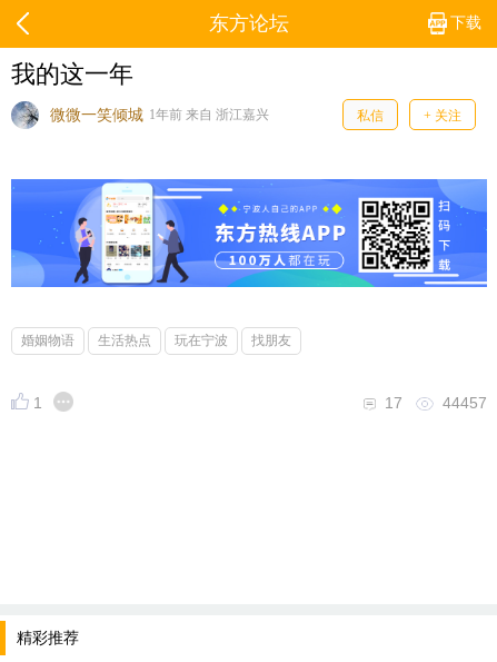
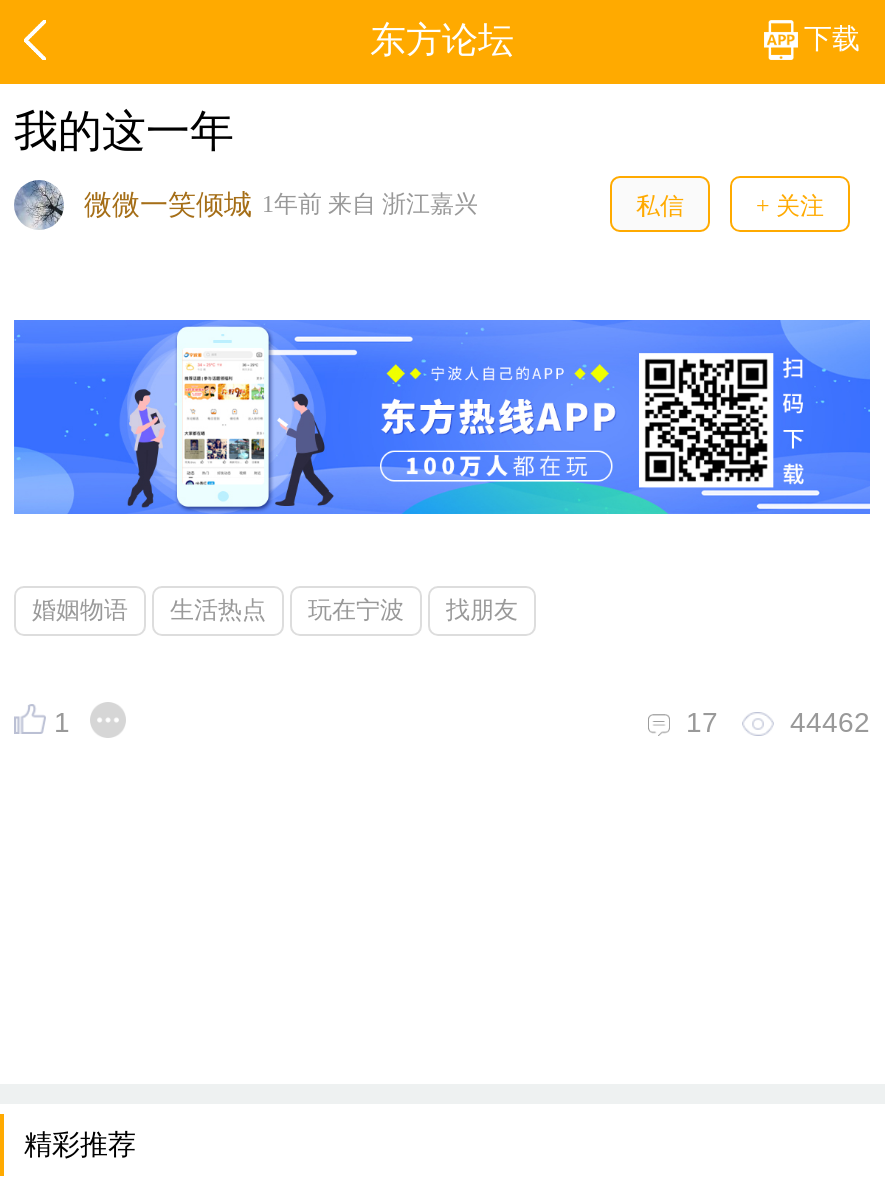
- 17 44457
+ 17 44462
